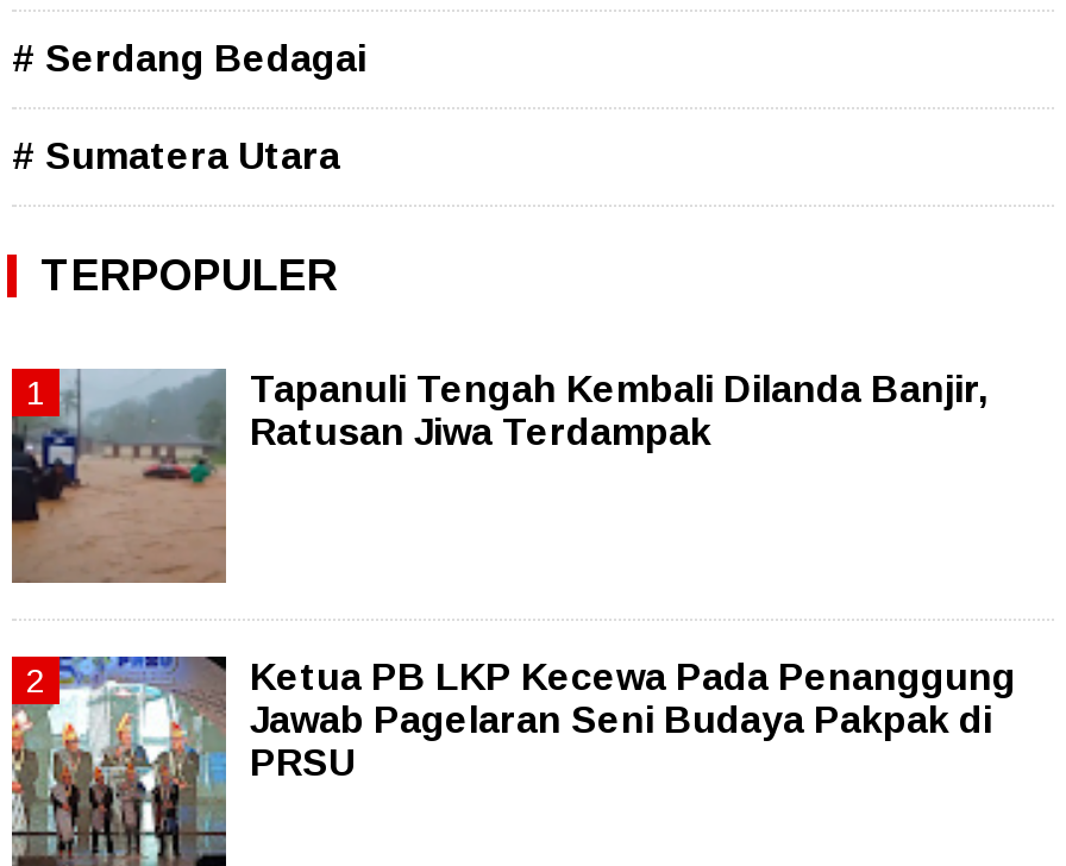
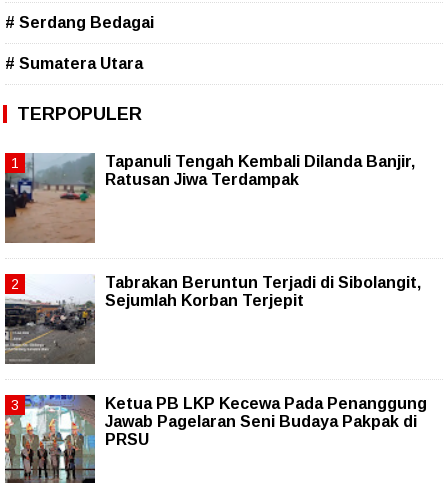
+ [image]
+ Tabrakan Beruntun Terjadi di Sibolangit,
+ Sejumlah Korban Terjepit
